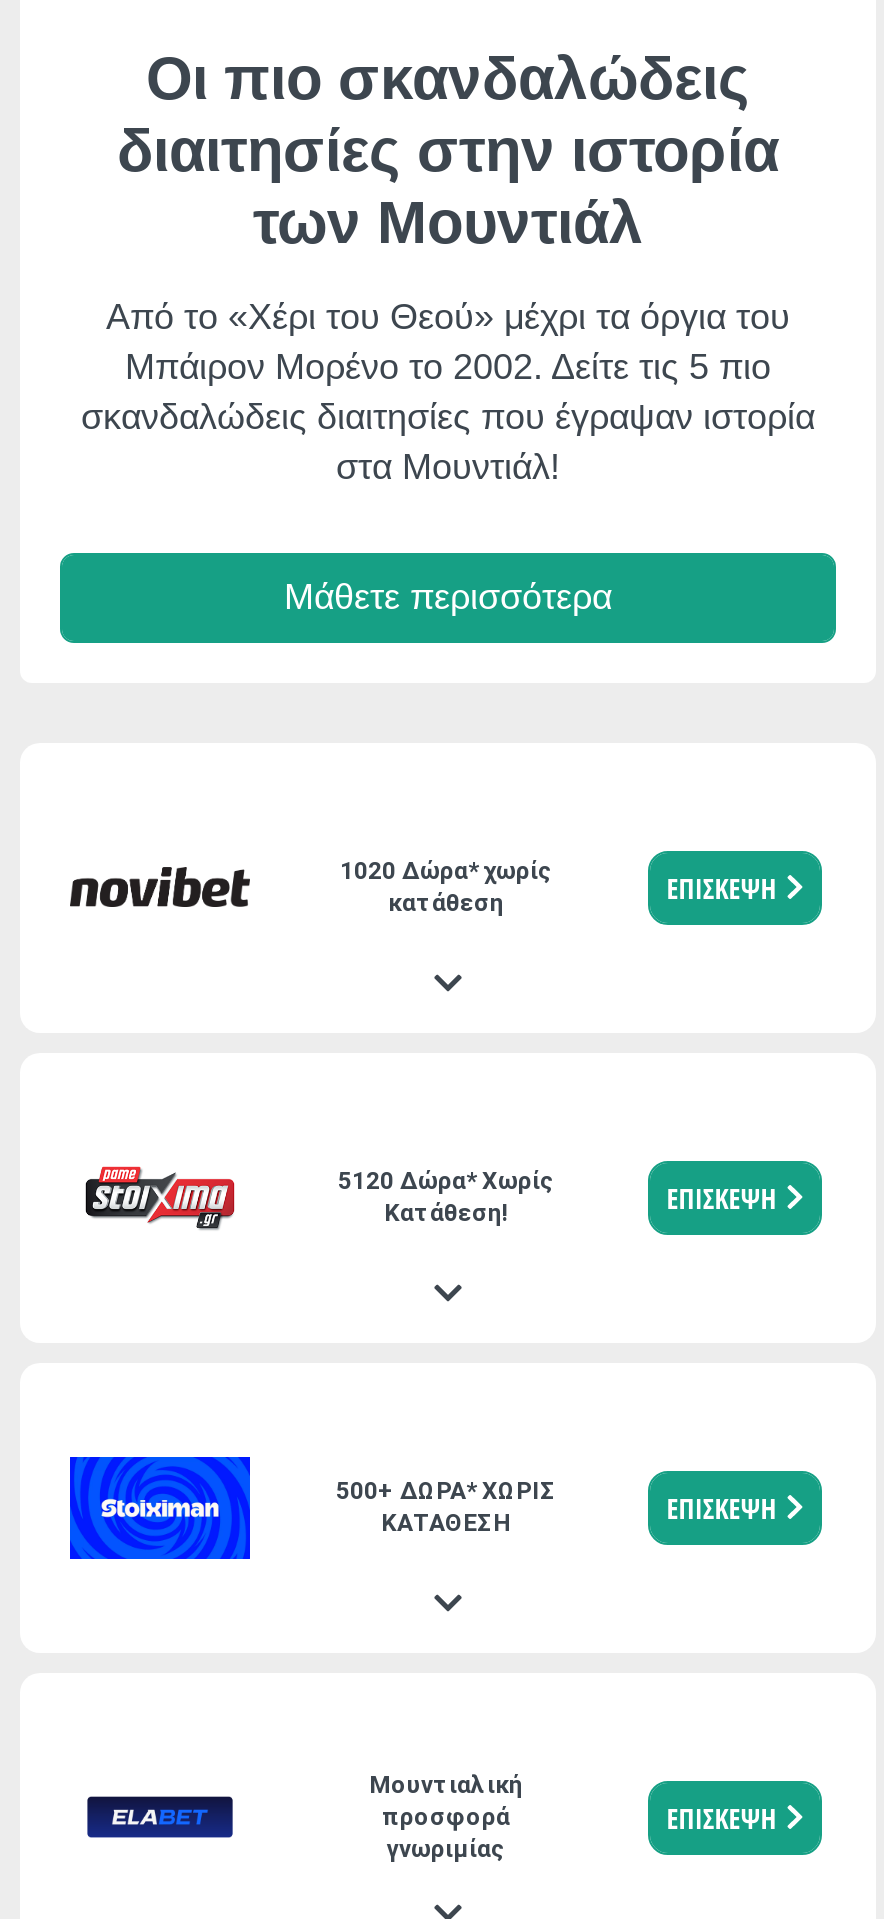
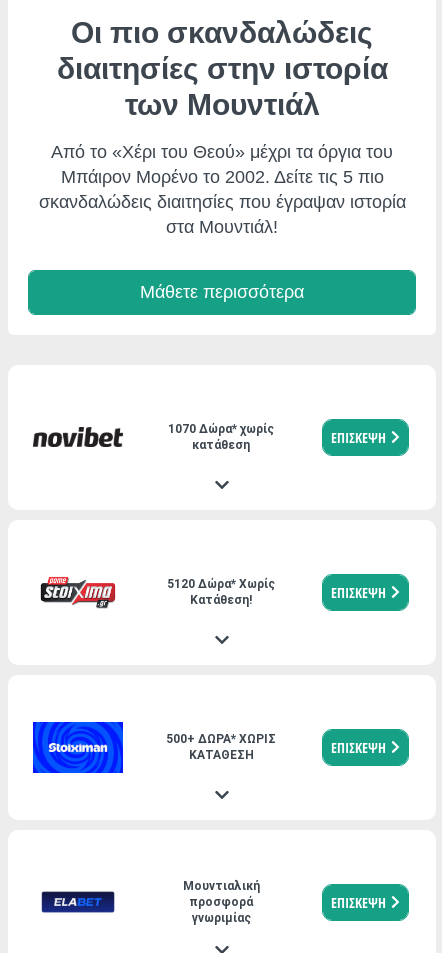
- 1020 Δώρα* χωρίς
+ 1070 Δώρα* χωρίς
